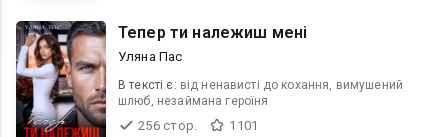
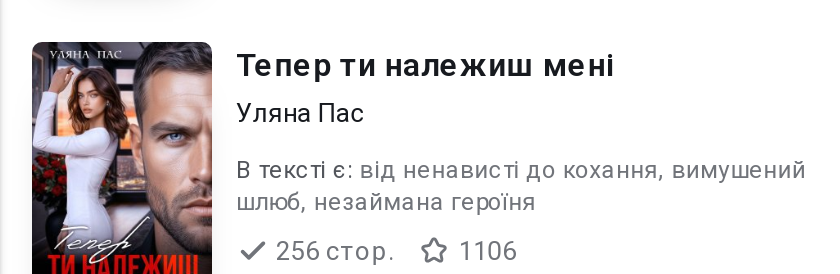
- 1101
+ 1106
